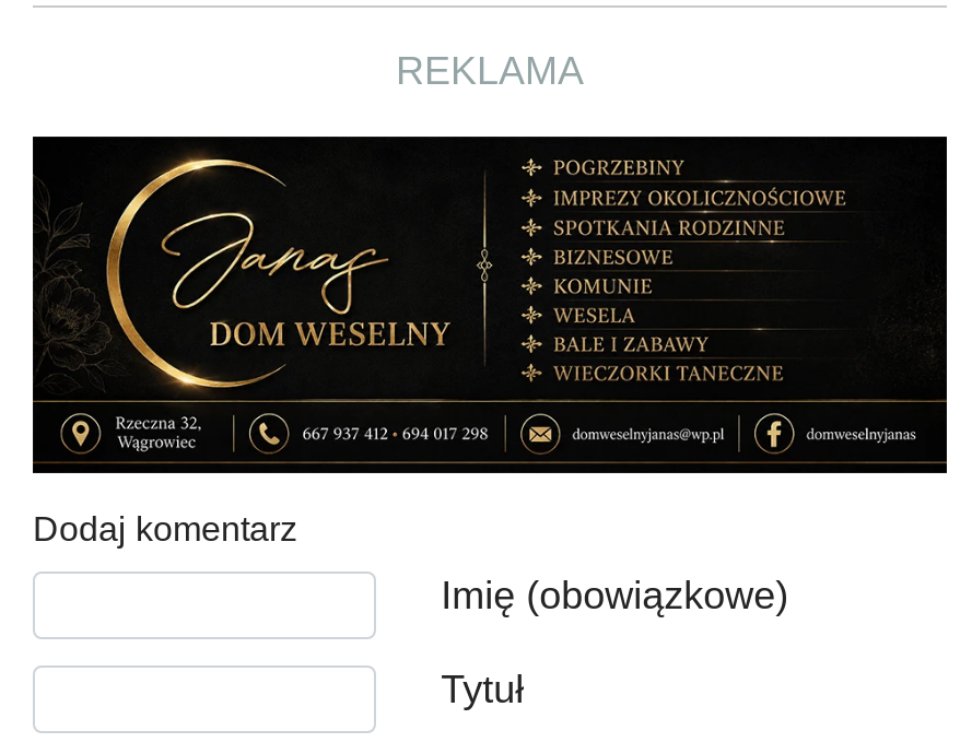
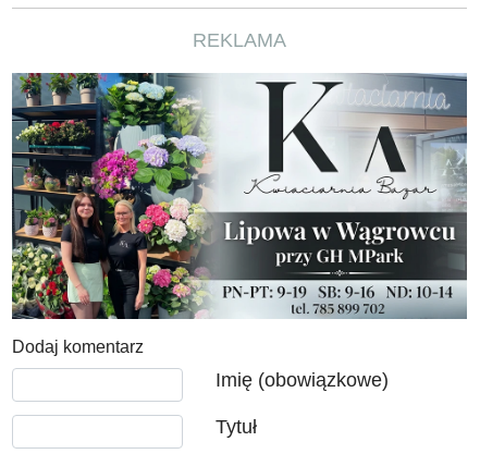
- [image]
+ [image]
